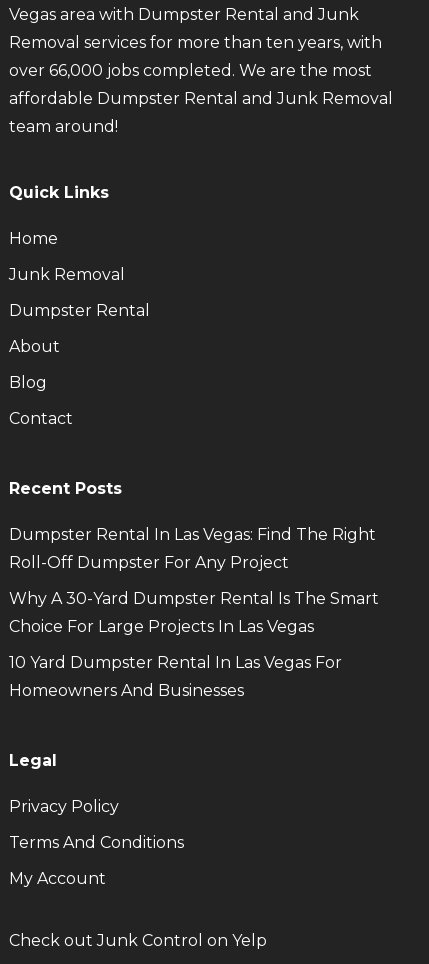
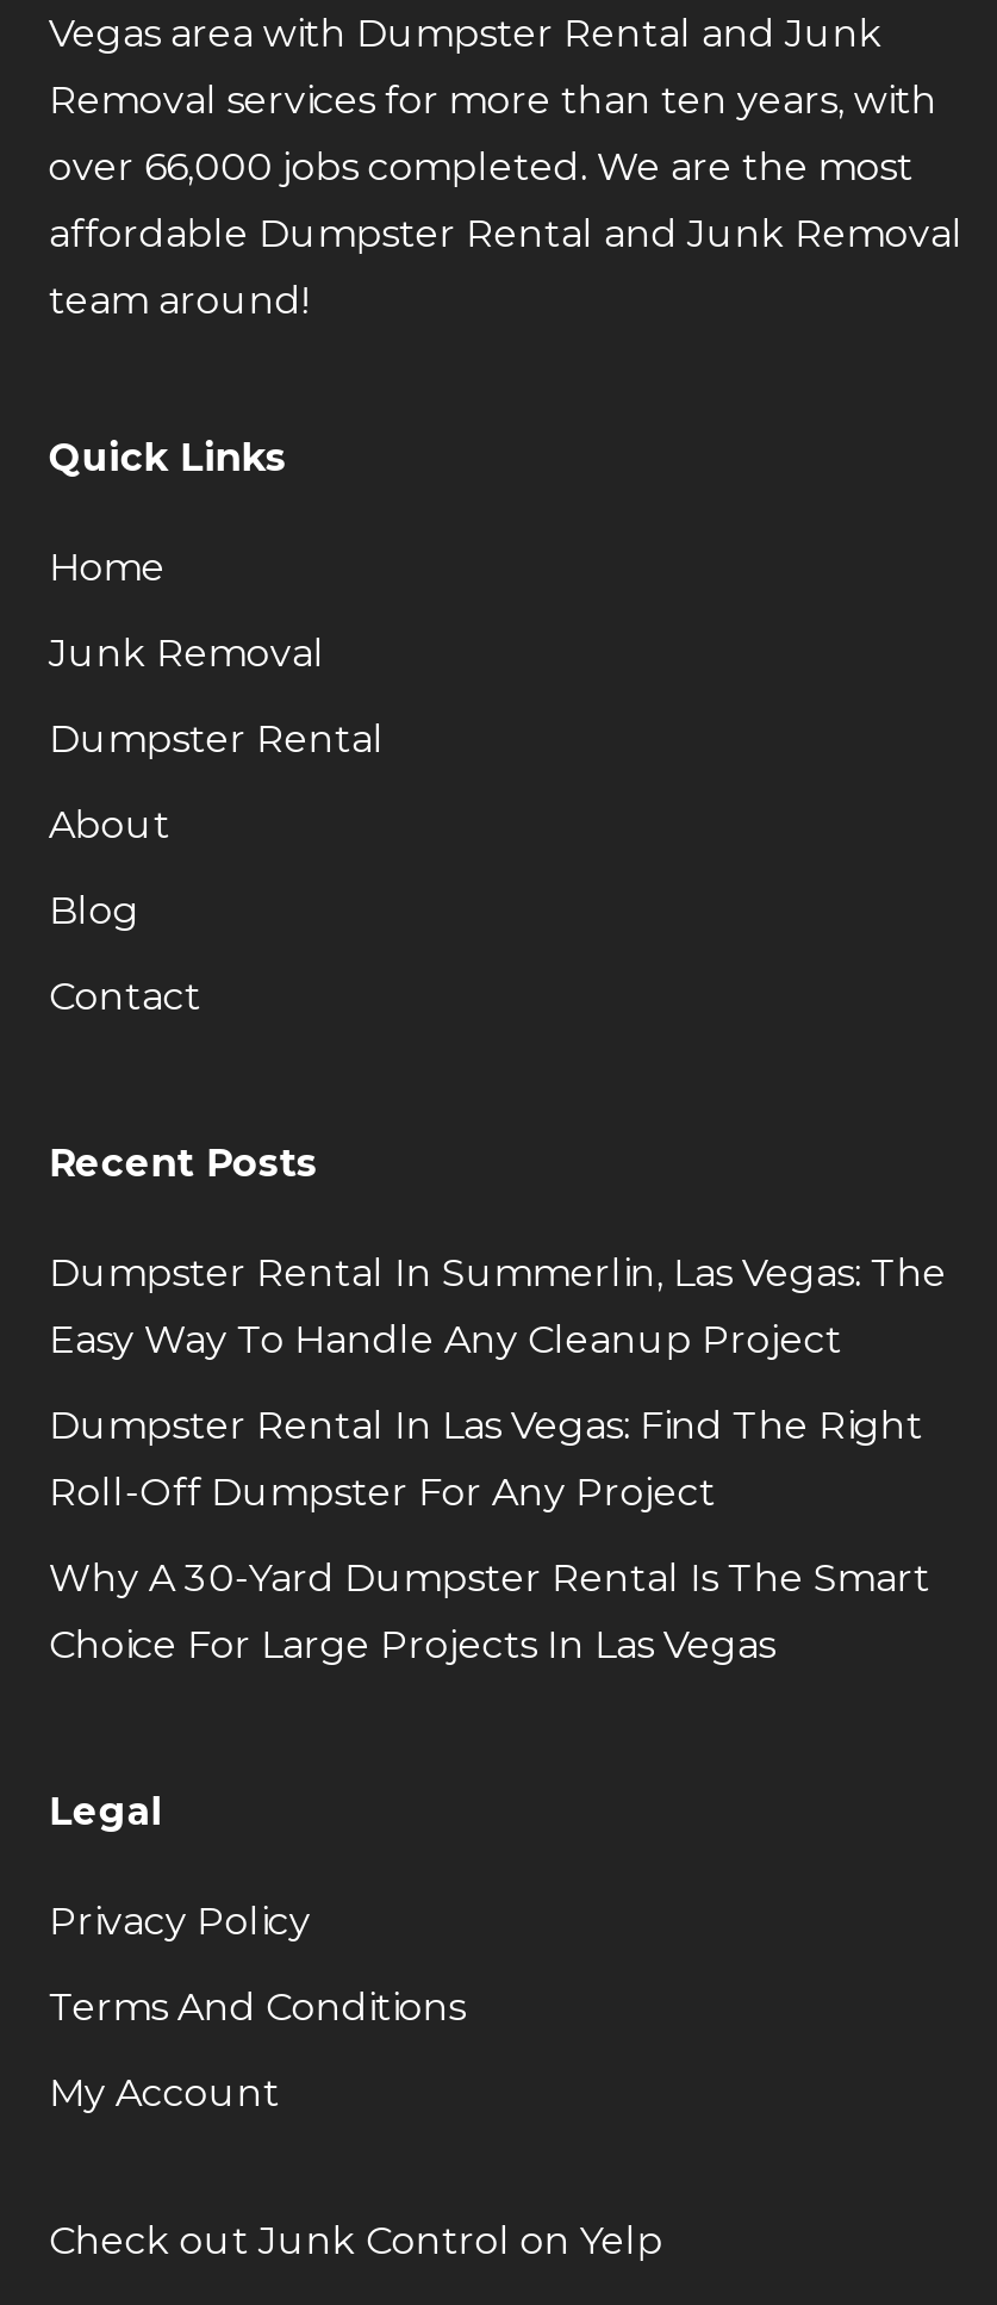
+ Dumpster Rental In Summerlin, Las Vegas: The
+ Easy Way To Handle Any Cleanup Project

moved down: Dumpster Rental In Las Vegas: Find The Right | Roll-Off Dumpster For Any Project | Why A 30-Yard Dumpster Rental Is The Smart | Choice For Large Projects In Las Vegas

- 10 Yard Dumpster Rental In Las Vegas For
- Homeowners And Businesses
